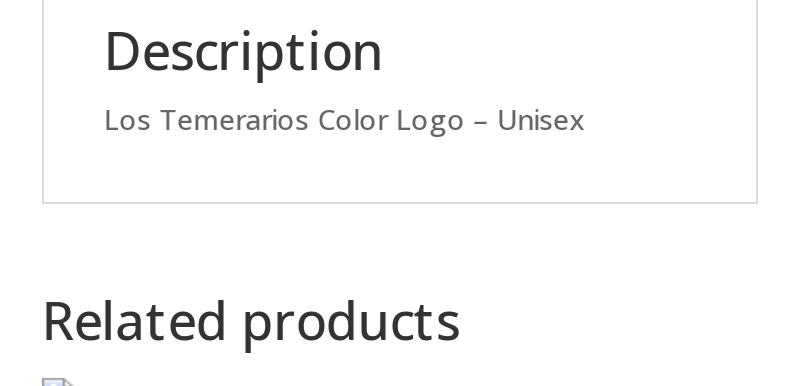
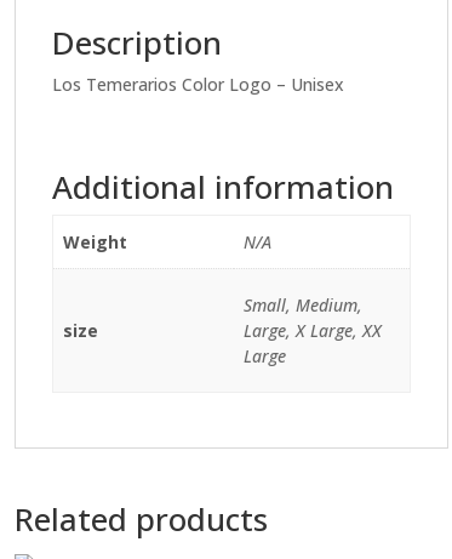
+ Additional information
+ Weight
+ N/A

+ size

+ Small, Medium,
+ Large, X Large, XX
+ Large
